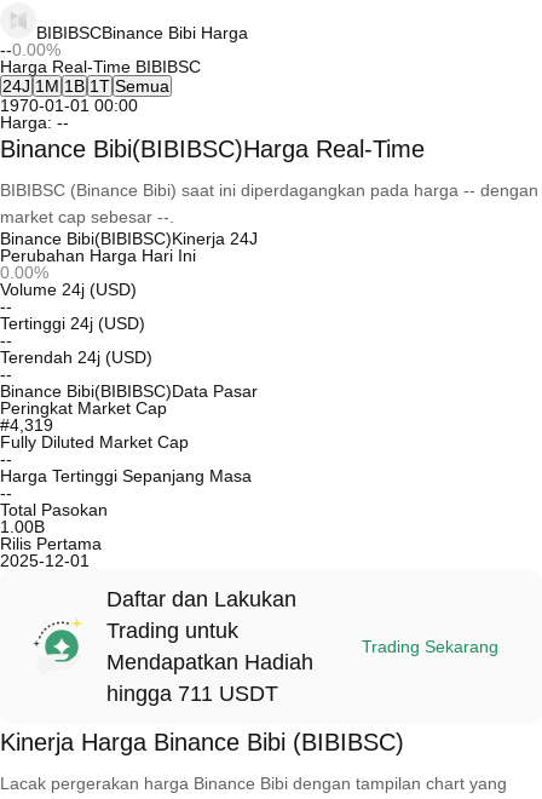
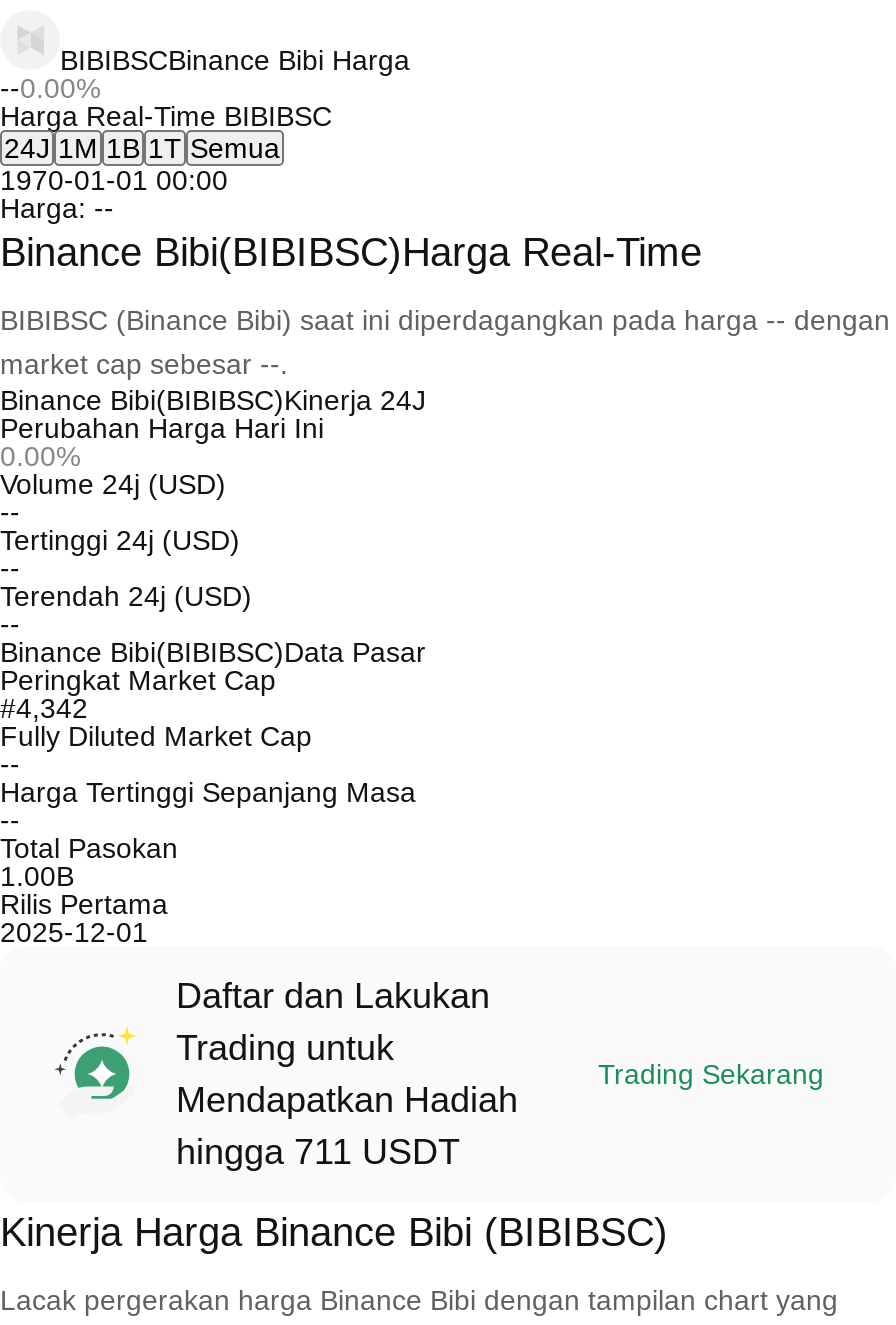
- #4,319
+ #4,342
